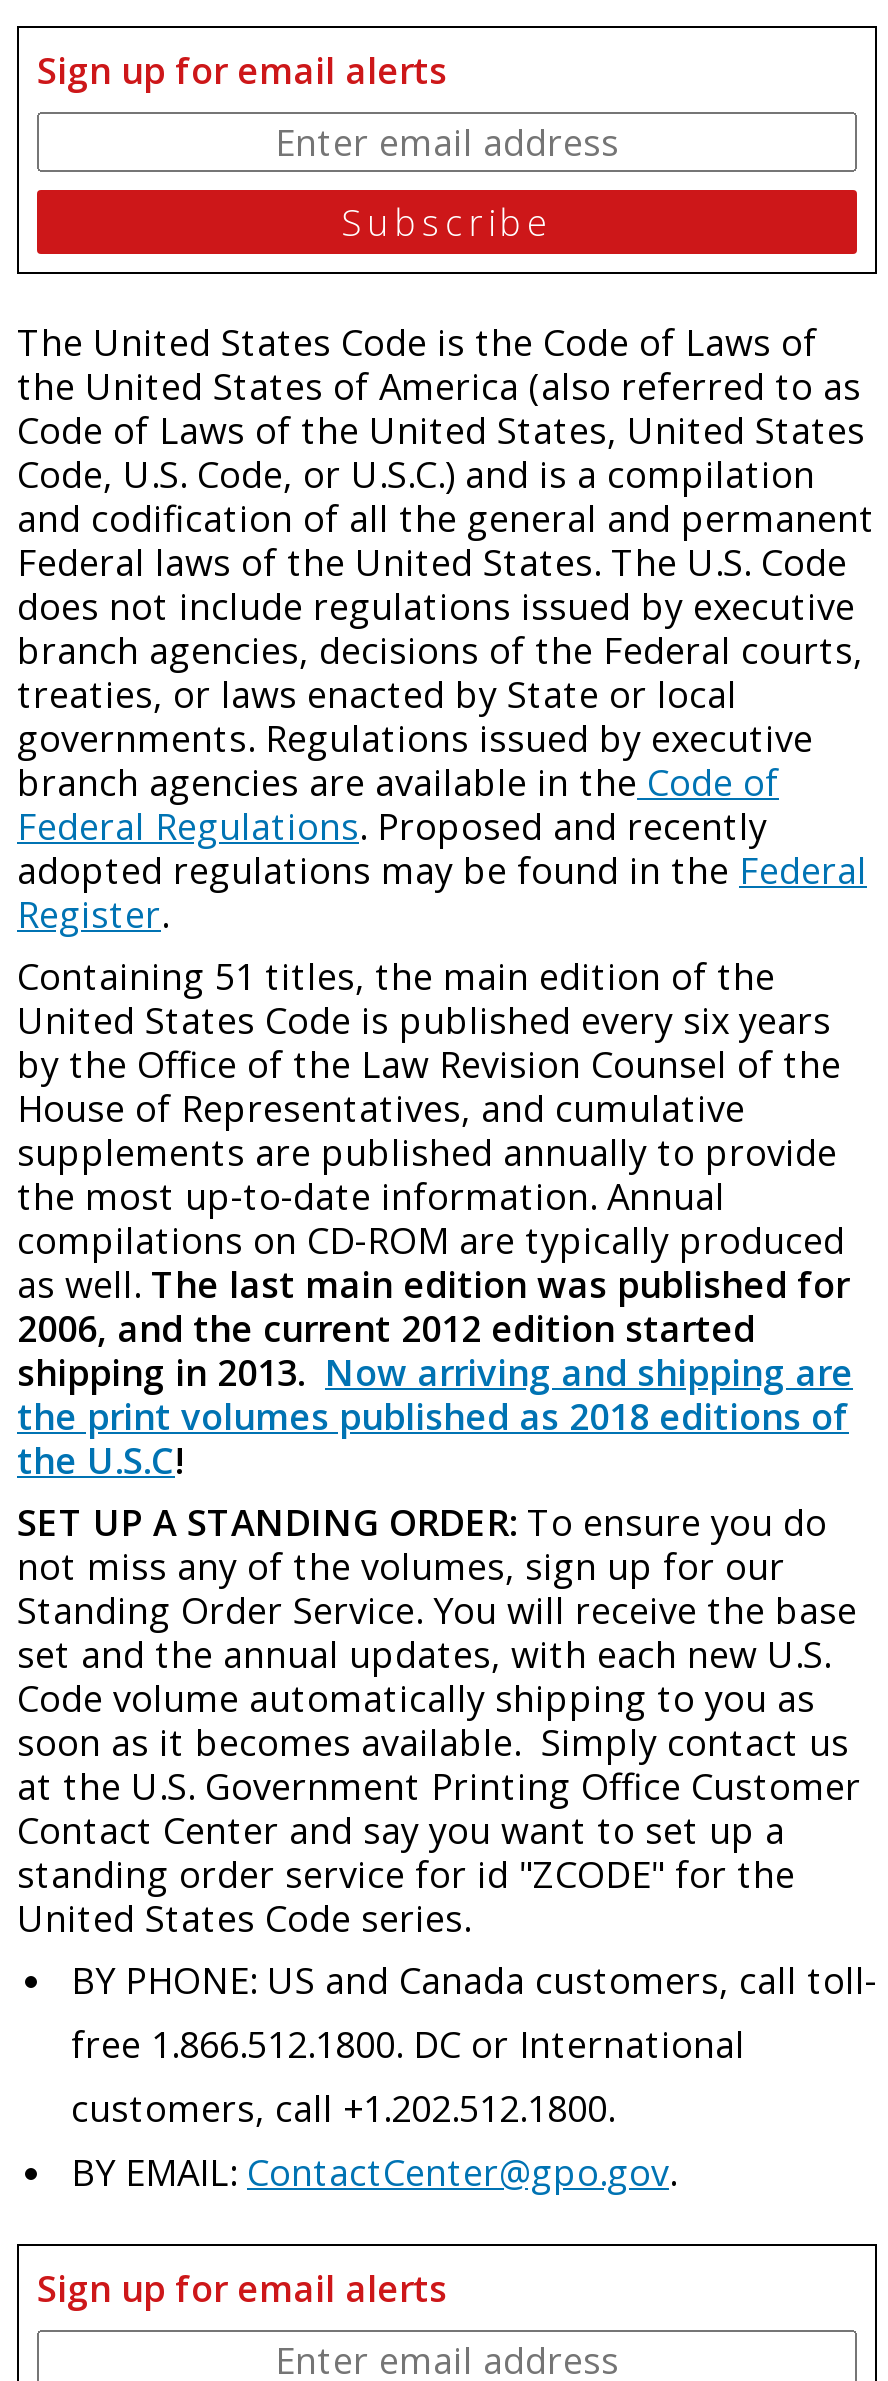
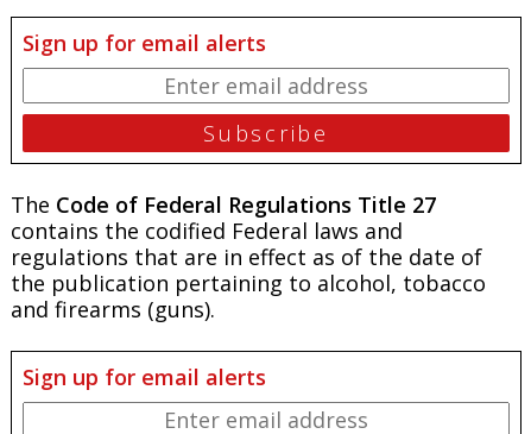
- The United States Code is the Code of Laws of
- the United States of America (also referred to as
- Code of Laws of the United States, United States
- Code, U.S. Code, or U.S.C.) and is a compilation
- and codification of all the general and permanent
- Federal laws of the United States. The U.S. Code
- does not include regulations issued by executive
- branch agencies, decisions of the Federal courts,
- treaties, or laws enacted by State or local
- governments. Regulations issued by executive
- branch agencies are available in the Code of
- Federal Regulations. Proposed and recently
- adopted regulations may be found in the Federal
- Register.
- Containing 51 titles, the main edition of the
- United States Code is published every six years
- by the Office of the Law Revision Counsel of the
- House of Representatives, and cumulative
- supplements are published annually to provide
- the most up-to-date information. Annual
- compilations on CD-ROM are typically produced
- as well. The last main edition was published for
- 2006, and the current 2012 edition started
- shipping in 2013. Now arriving and shipping are
- the print volumes published as 2018 editions of
- the U.S.C!
- SET UP A STANDING ORDER: To ensure you do
- not miss any of the volumes, sign up for our
- Standing Order Service. You will receive the base
- set and the annual updates, with each new U.S.
- Code volume automatically shipping to you as
- soon as it becomes available. Simply contact us
- at the U.S. Government Printing Office Customer
- Contact Center and say you want to set up a
- standing order service for id "ZCODE" for the
- United States Code series.
- BY PHONE: US and Canada customers, call toll-
- free 1.866.512.1800. DC or International
- customers, call +1.202.512.1800.
- BY EMAIL: ContactCenter@gpo.gov.
+ The Code of Federal Regulations Title 27
+ contains the codified Federal laws and
+ regulations that are in effect as of the date of
+ the publication pertaining to alcohol, tobacco
+ and firearms (guns).
